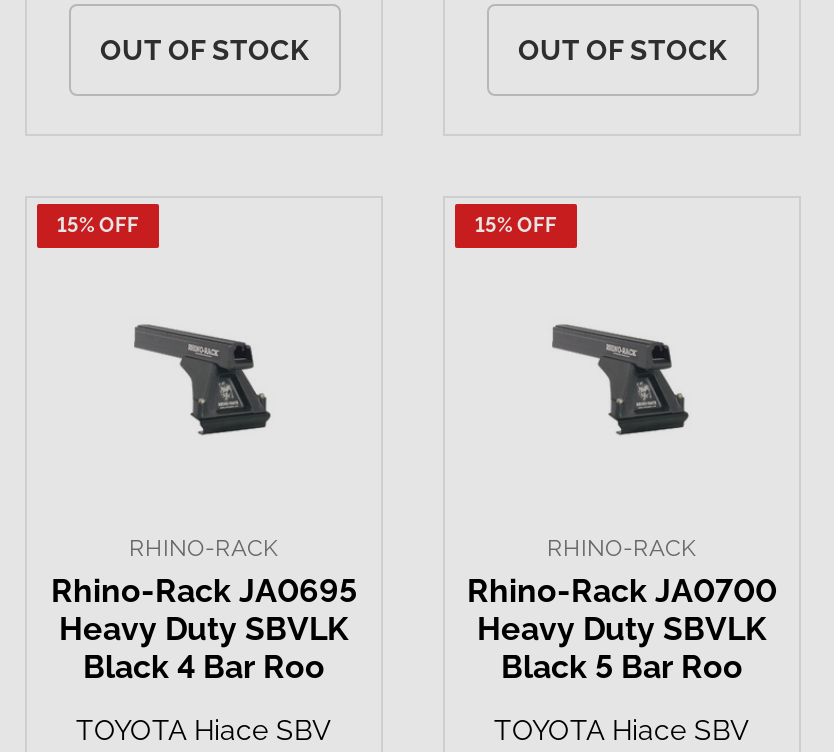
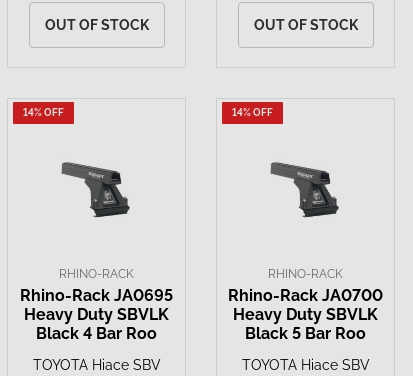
- 15% OFF
+ 14% OFF

- 15% OFF
+ 14% OFF
